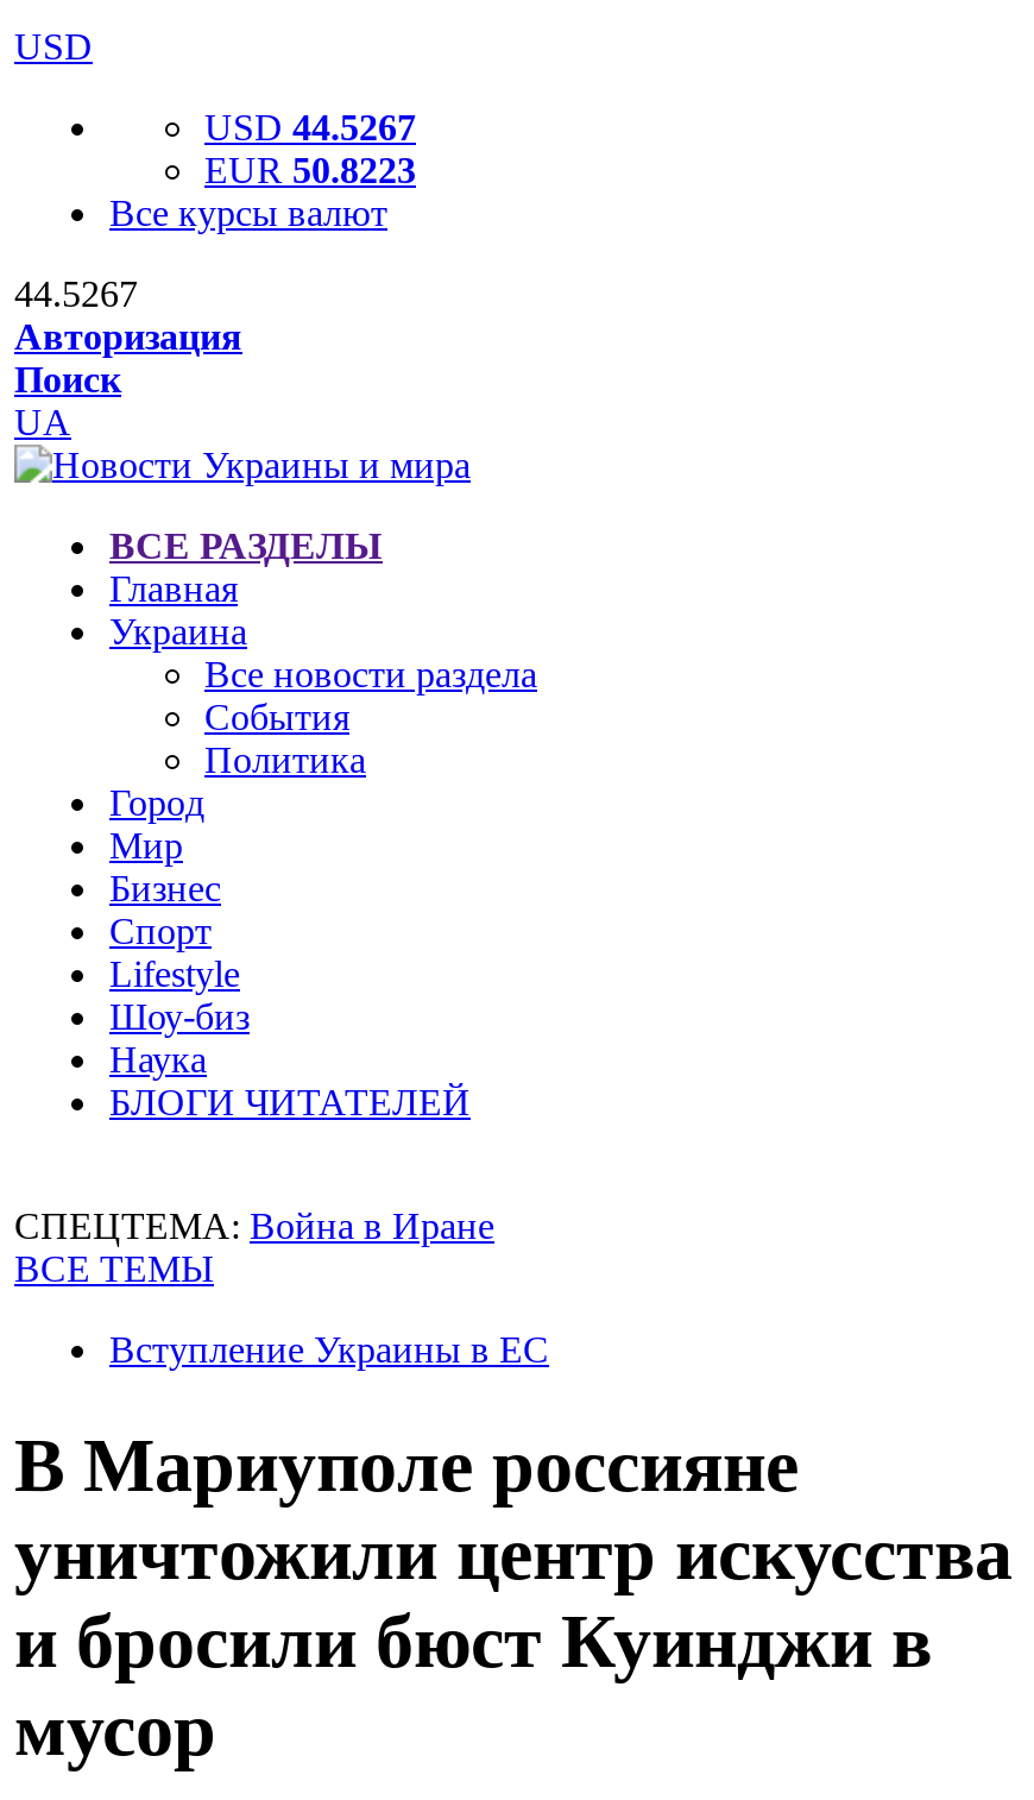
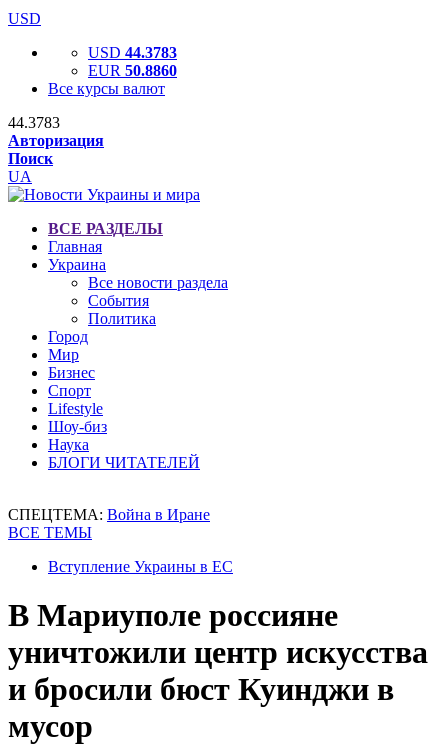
- USD 44.5267
+ USD 44.3783

- EUR 50.8223
+ EUR 50.8860

- 44.5267
+ 44.3783
